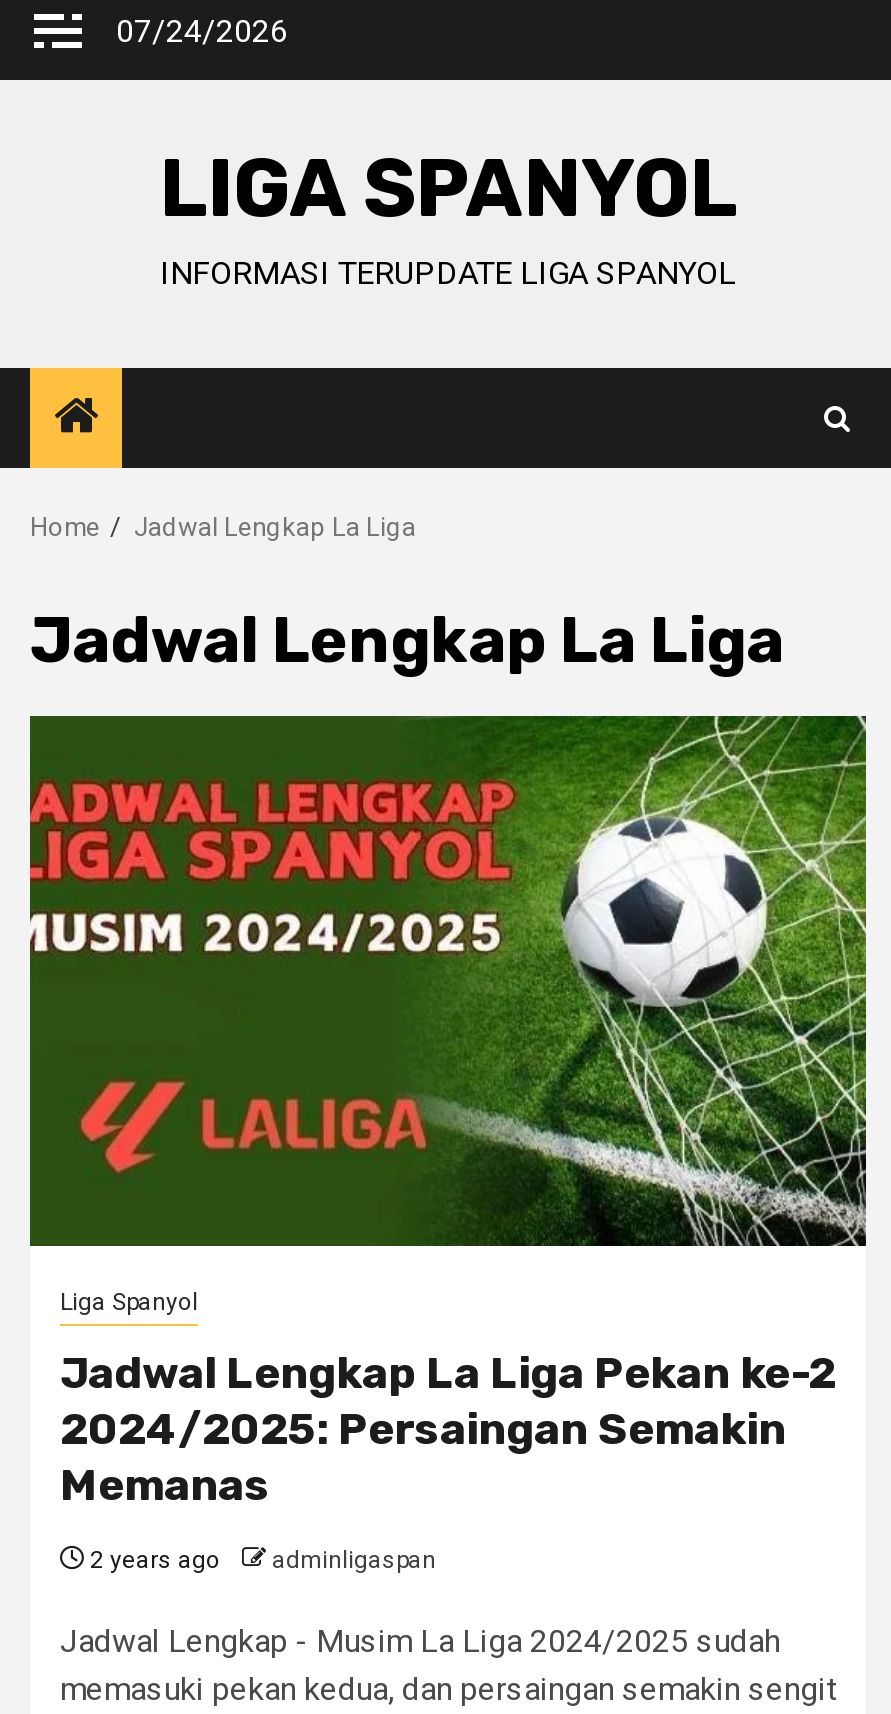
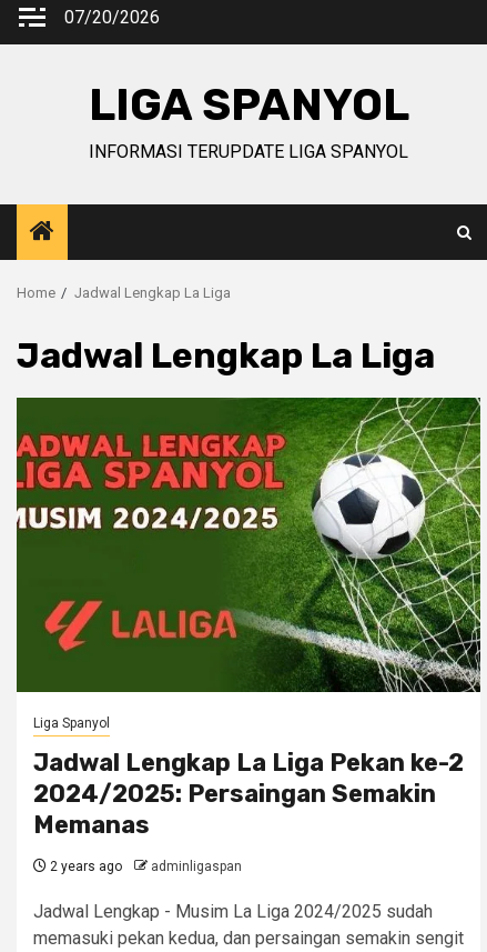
- 07/24/2026
+ 07/20/2026
